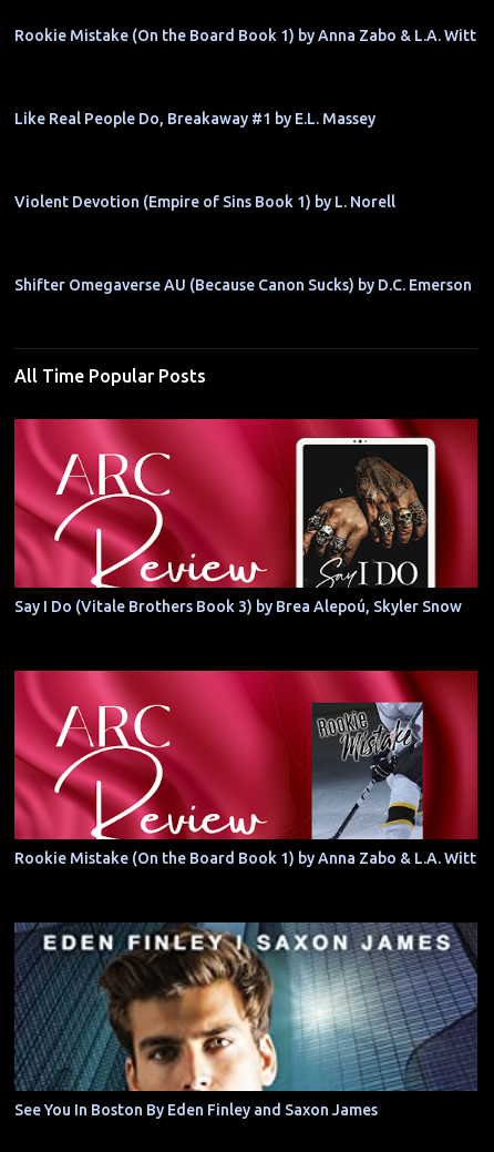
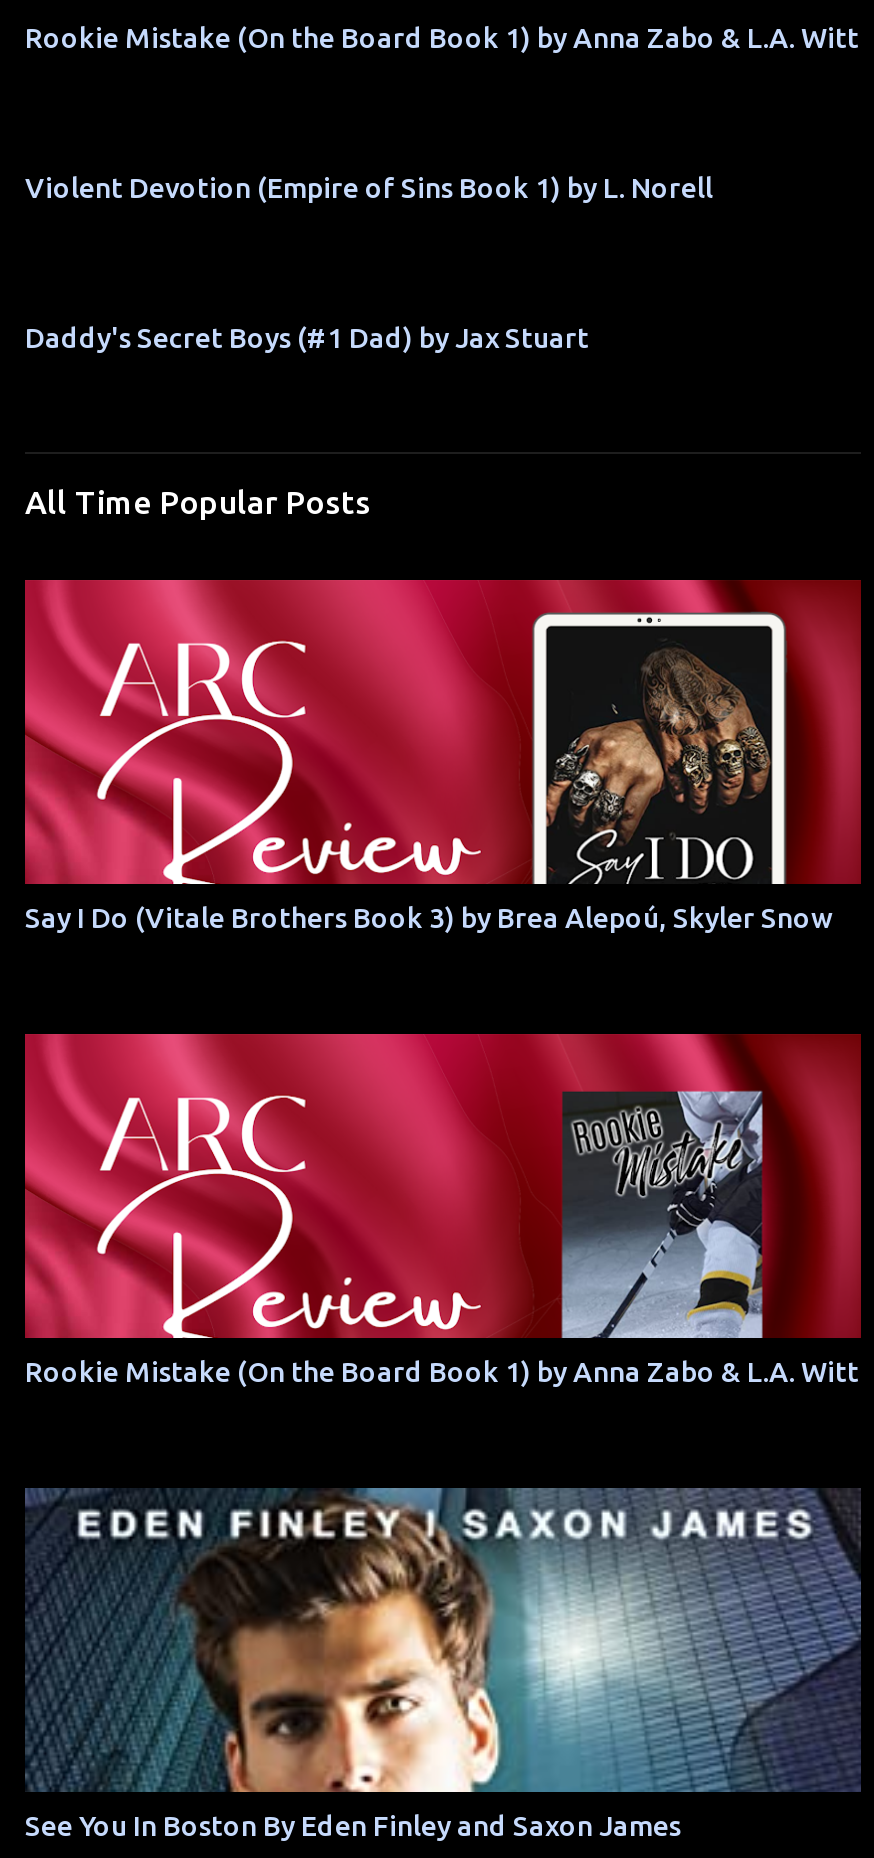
- Like Real People Do, Breakaway #1 by E.L. Massey

- Shifter Omegaverse AU (Because Canon Sucks) by D.C. Emerson
+ Daddy's Secret Boys (#1 Dad) by Jax Stuart
